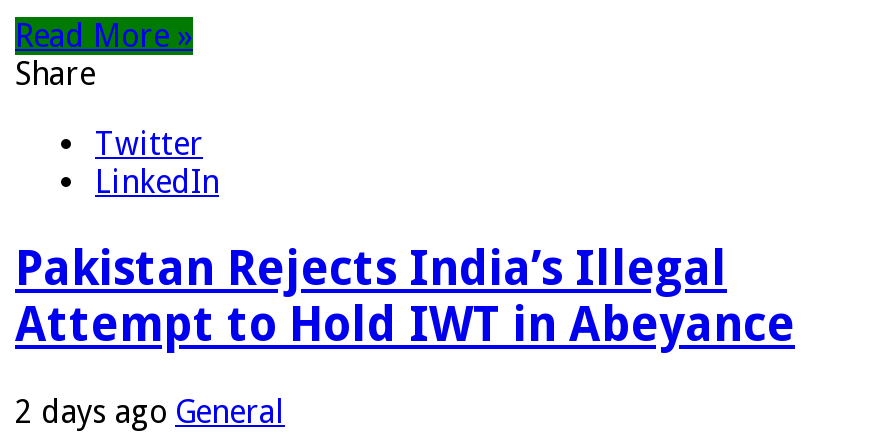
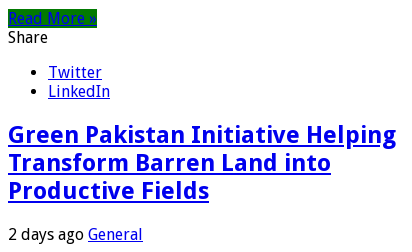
- Pakistan Rejects India’s Illegal
- Attempt to Hold IWT in Abeyance
+ Green Pakistan Initiative Helping
+ Transform Barren Land into
+ Productive Fields
